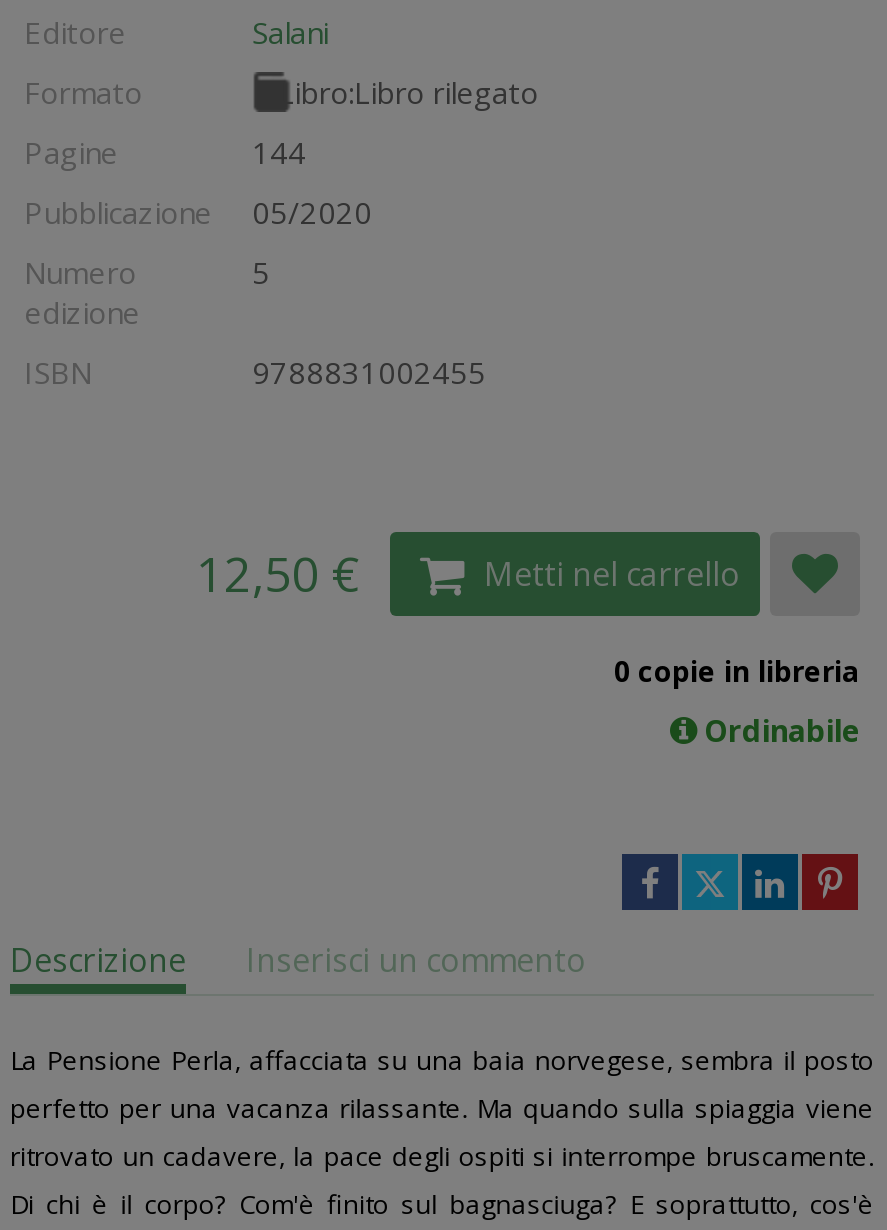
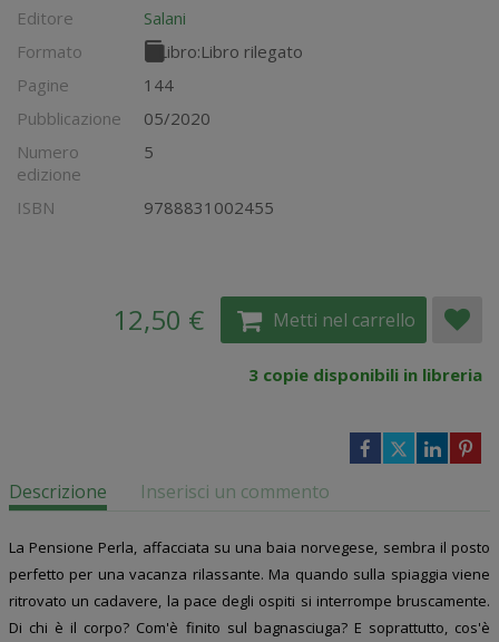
- 0 copie in libreria
- Ordinabile
+ 3 copie disponibili in libreria
